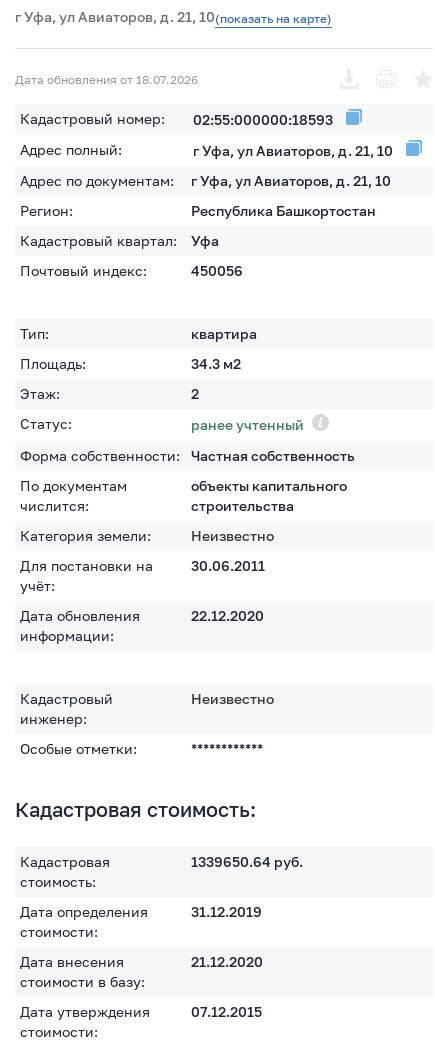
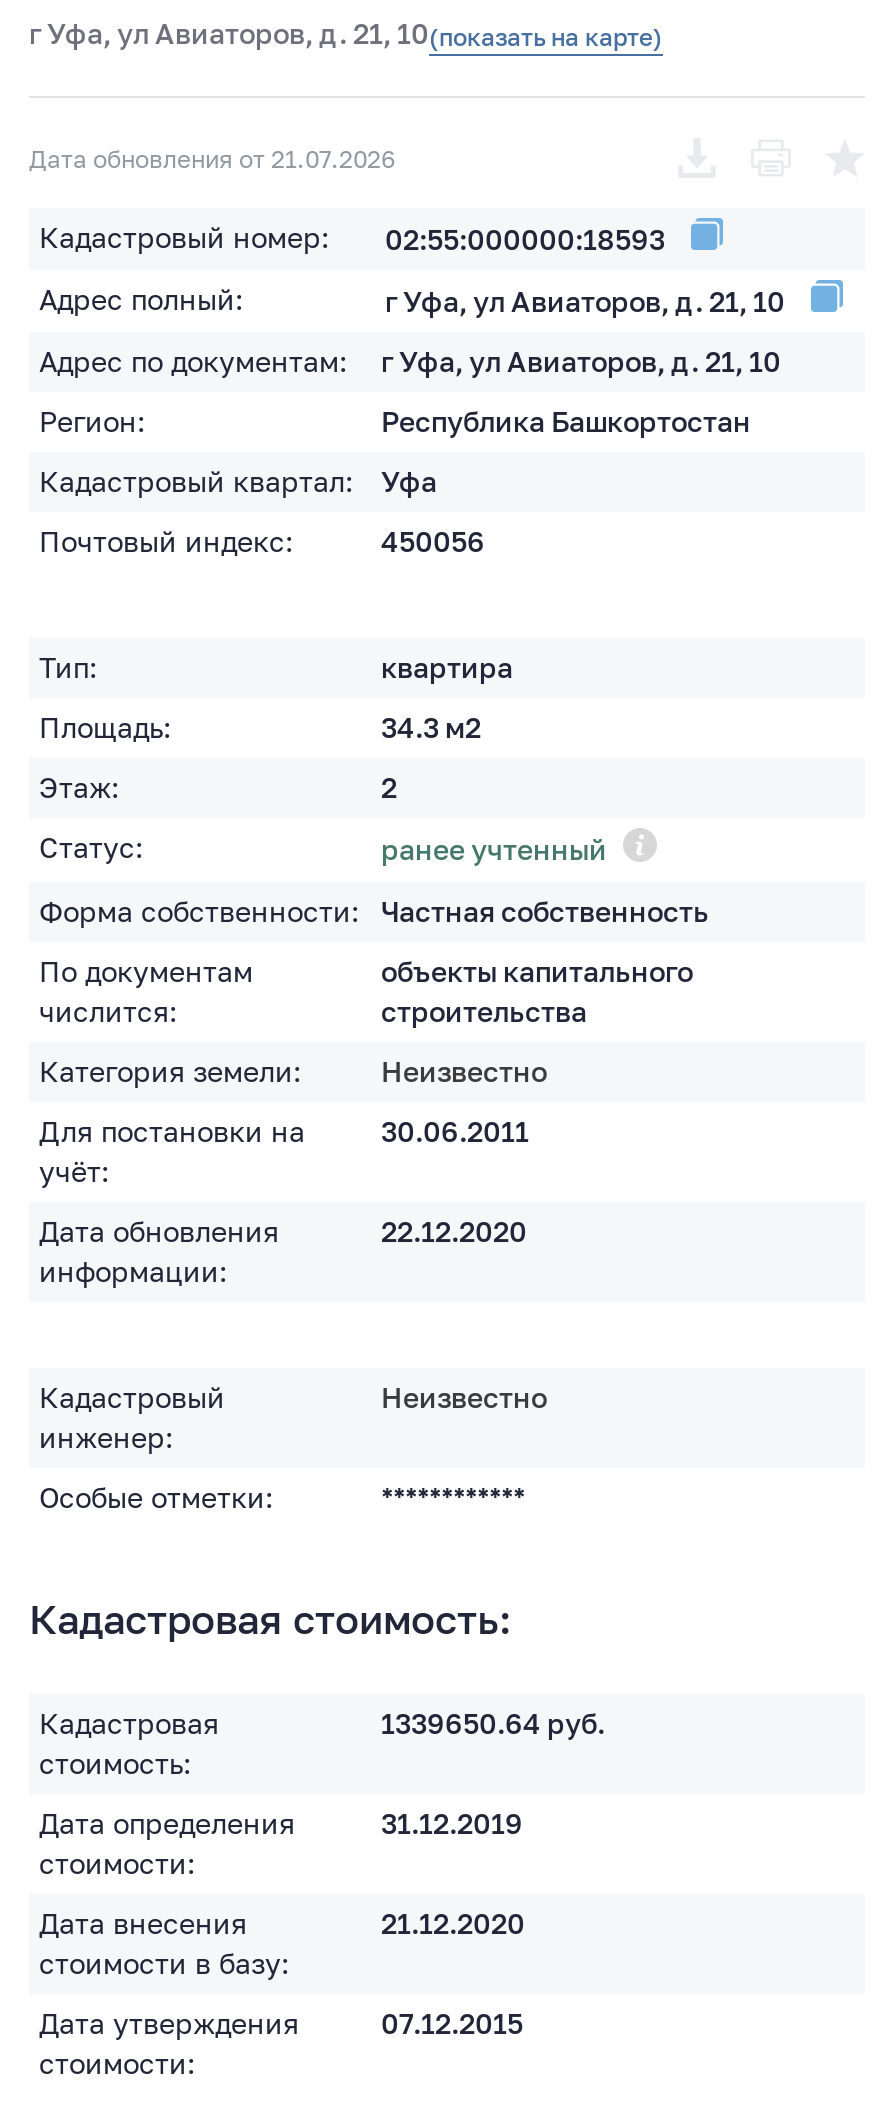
- Дата обновления от 18.07.2026
+ Дата обновления от 21.07.2026
